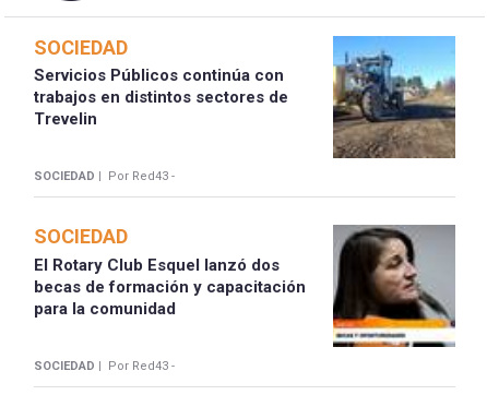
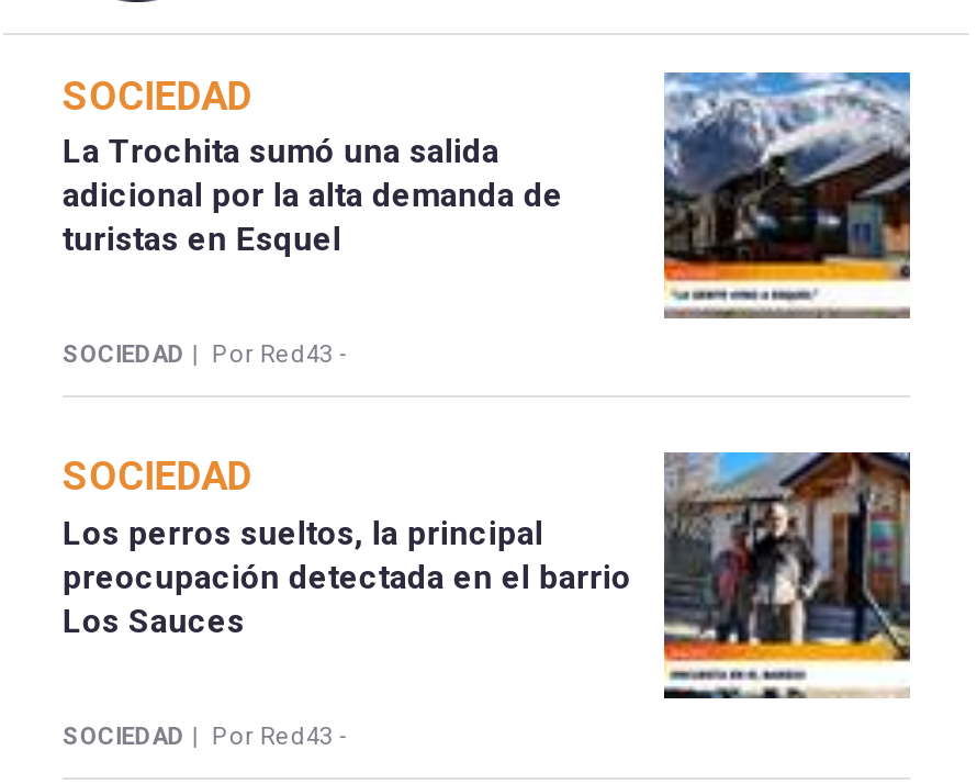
- [image]
+ [image]

- Servicios Públicos continúa con
- trabajos en distintos sectores de
- Trevelin
+ La Trochita sumó una salida
+ adicional por la alta demanda de
+ turistas en Esquel

- [image]
- El Rotary Club Esquel lanzó dos
- becas de formación y capacitación
- para la comunidad
+ [image]
+ Los perros sueltos, la principal
+ preocupación detectada en el barrio
+ Los Sauces
